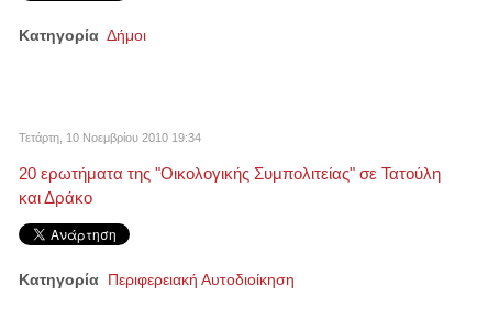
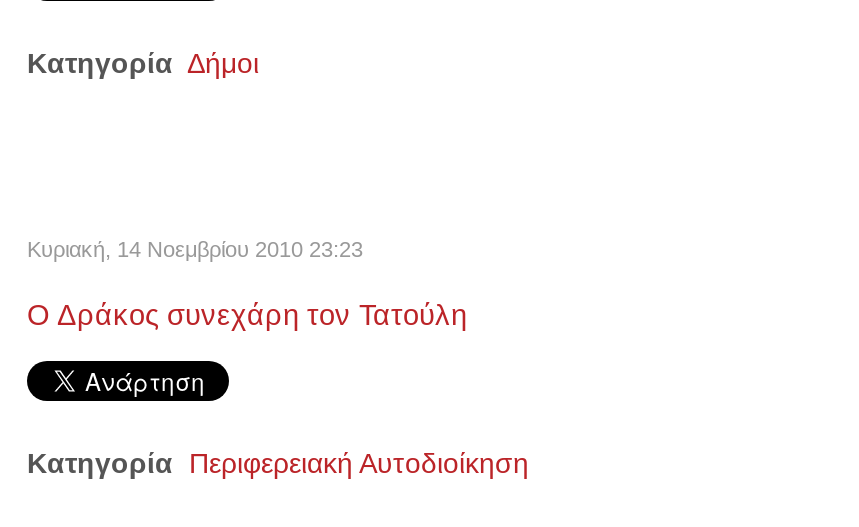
- Τετάρτη, 10 Νοεμβρίου 2010 19:34
+ Κυριακή, 14 Νοεμβρίου 2010 23:23

- 20 ερωτήματα της "Οικολογικής Συμπολιτείας" σε Τατούλη
- και Δράκο
+ Ο Δράκος συνεχάρη τον Τατούλη
